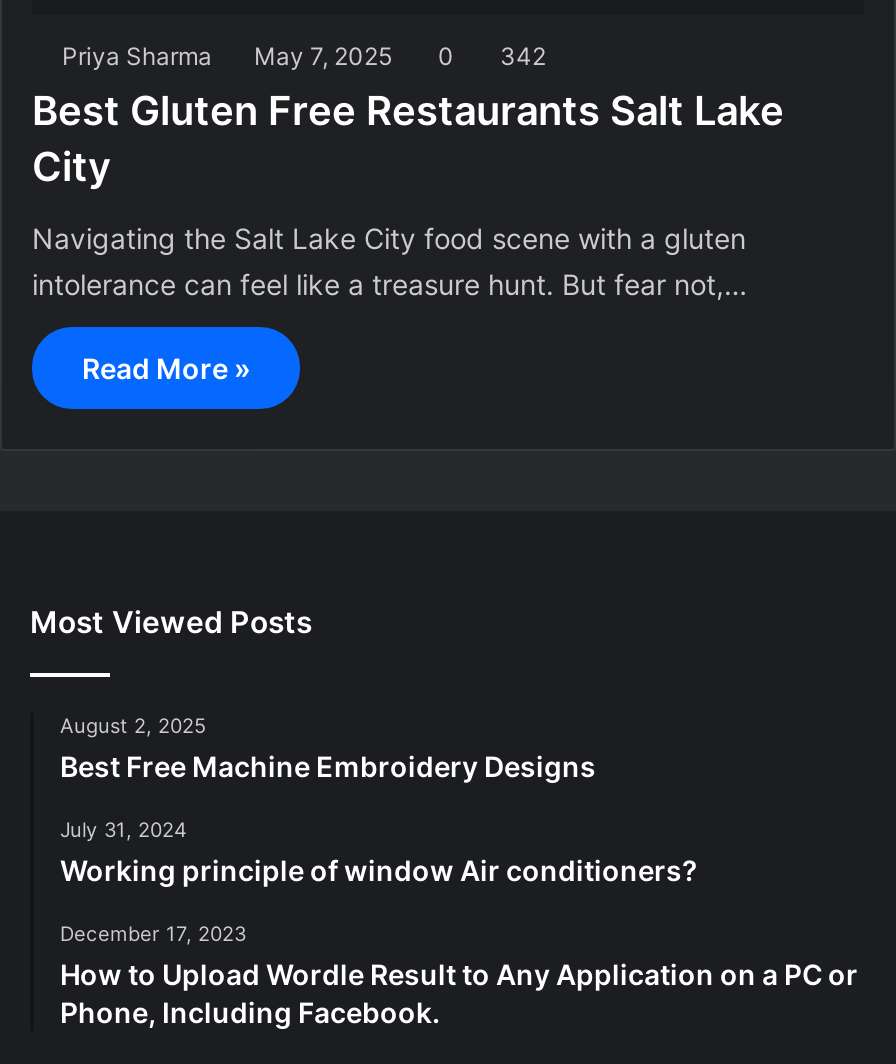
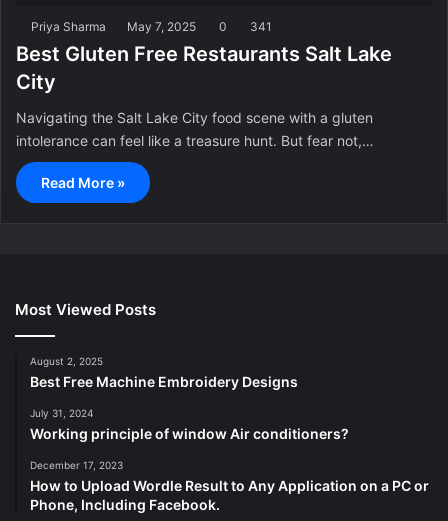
- Priya Sharma May 7, 2025 0 342
+ Priya Sharma May 7, 2025 0 341
